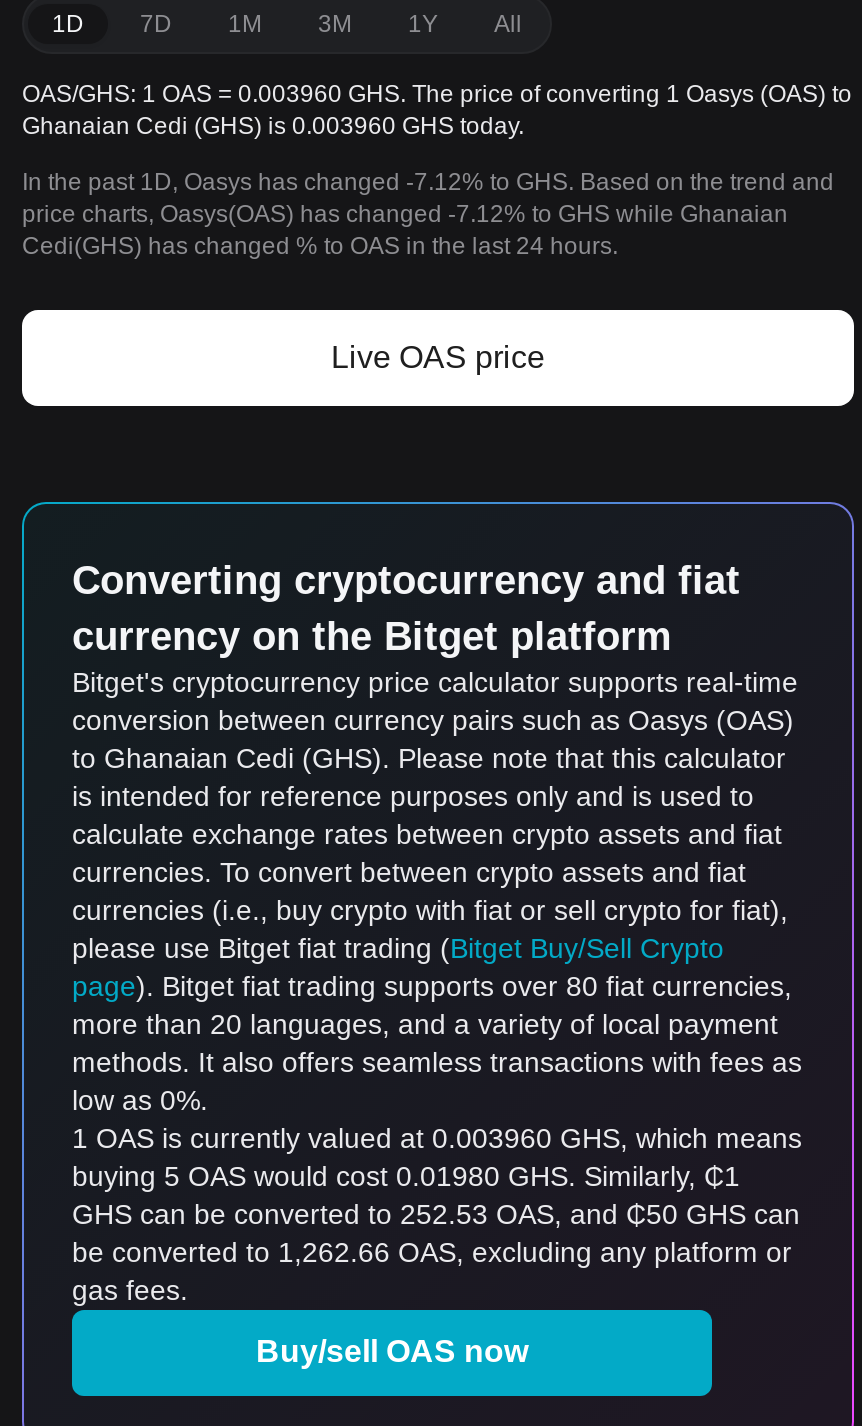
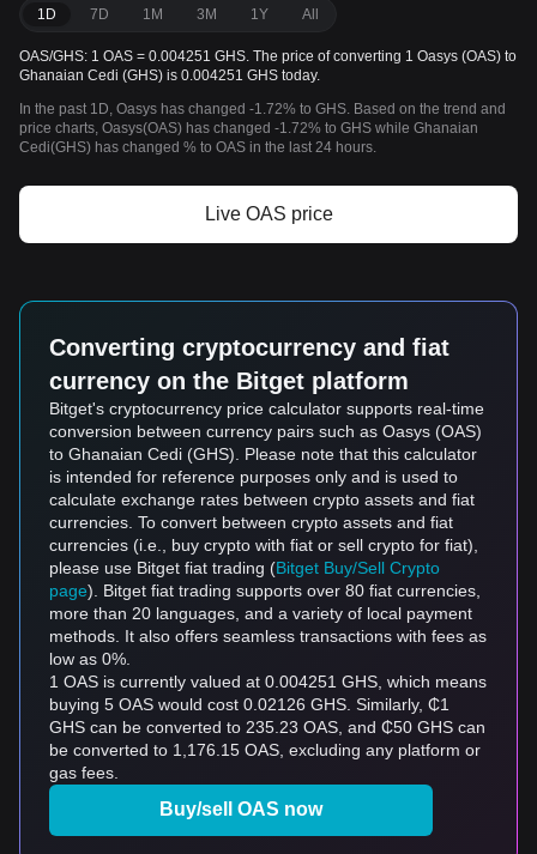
- OAS/GHS: 1 OAS = 0.003960 GHS. The price of converting 1 Oasys (OAS) to
+ OAS/GHS: 1 OAS = 0.004251 GHS. The price of converting 1 Oasys (OAS) to

- Ghanaian Cedi (GHS) is 0.003960 GHS today.
+ Ghanaian Cedi (GHS) is 0.004251 GHS today.

- In the past 1D, Oasys has changed -7.12% to GHS. Based on the trend and
+ In the past 1D, Oasys has changed -1.72% to GHS. Based on the trend and

- price charts, Oasys(OAS) has changed -7.12% to GHS while Ghanaian
+ price charts, Oasys(OAS) has changed -1.72% to GHS while Ghanaian

- 1 OAS is currently valued at 0.003960 GHS, which means
+ 1 OAS is currently valued at 0.004251 GHS, which means

- buying 5 OAS would cost 0.01980 GHS. Similarly, ₵1
+ buying 5 OAS would cost 0.02126 GHS. Similarly, ₵1

- GHS can be converted to 252.53 OAS, and ₵50 GHS can
+ GHS can be converted to 235.23 OAS, and ₵50 GHS can

- be converted to 1,262.66 OAS, excluding any platform or
+ be converted to 1,176.15 OAS, excluding any platform or
